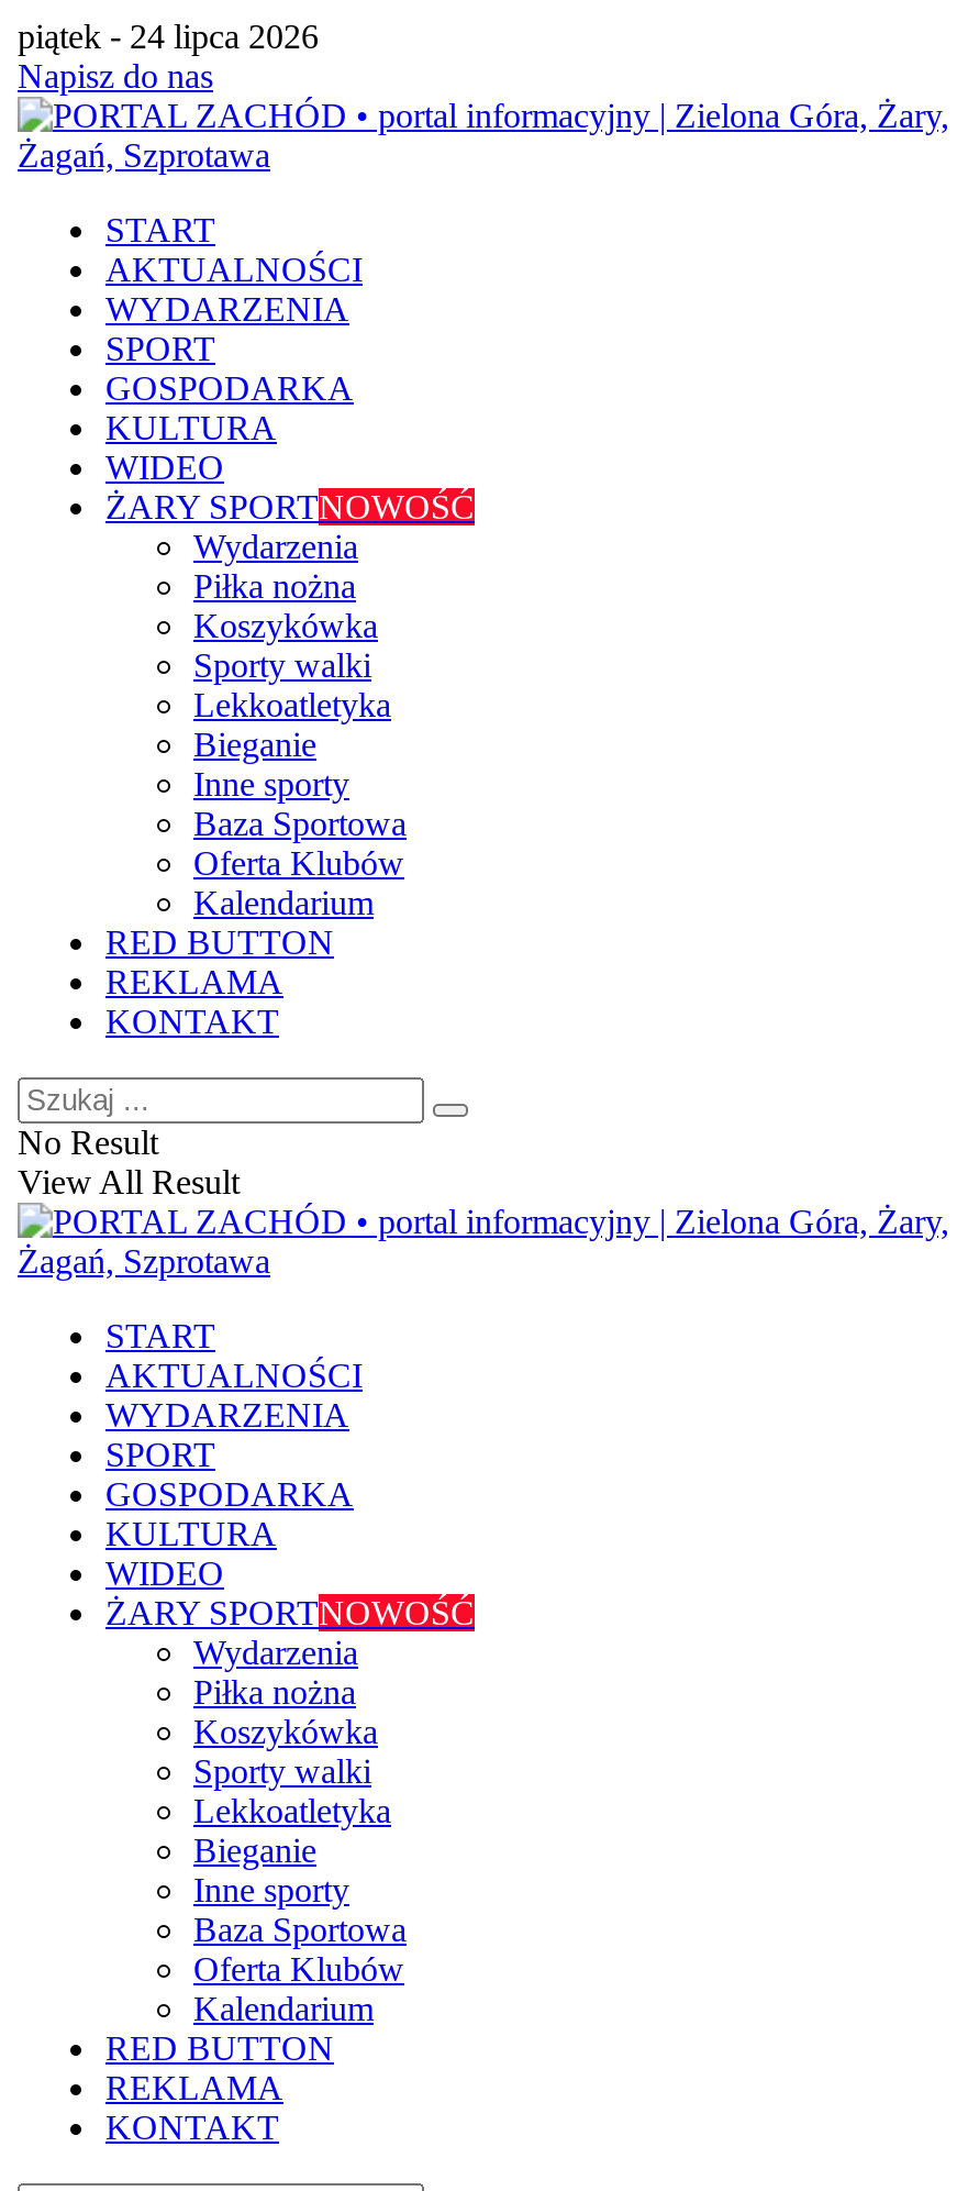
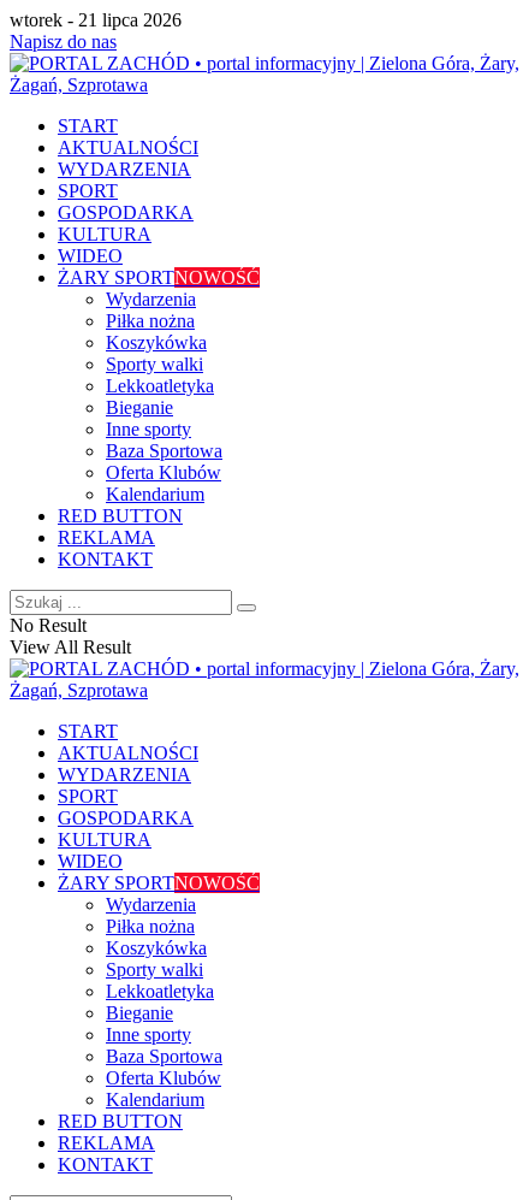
- piątek - 24 lipca 2026
+ wtorek - 21 lipca 2026
